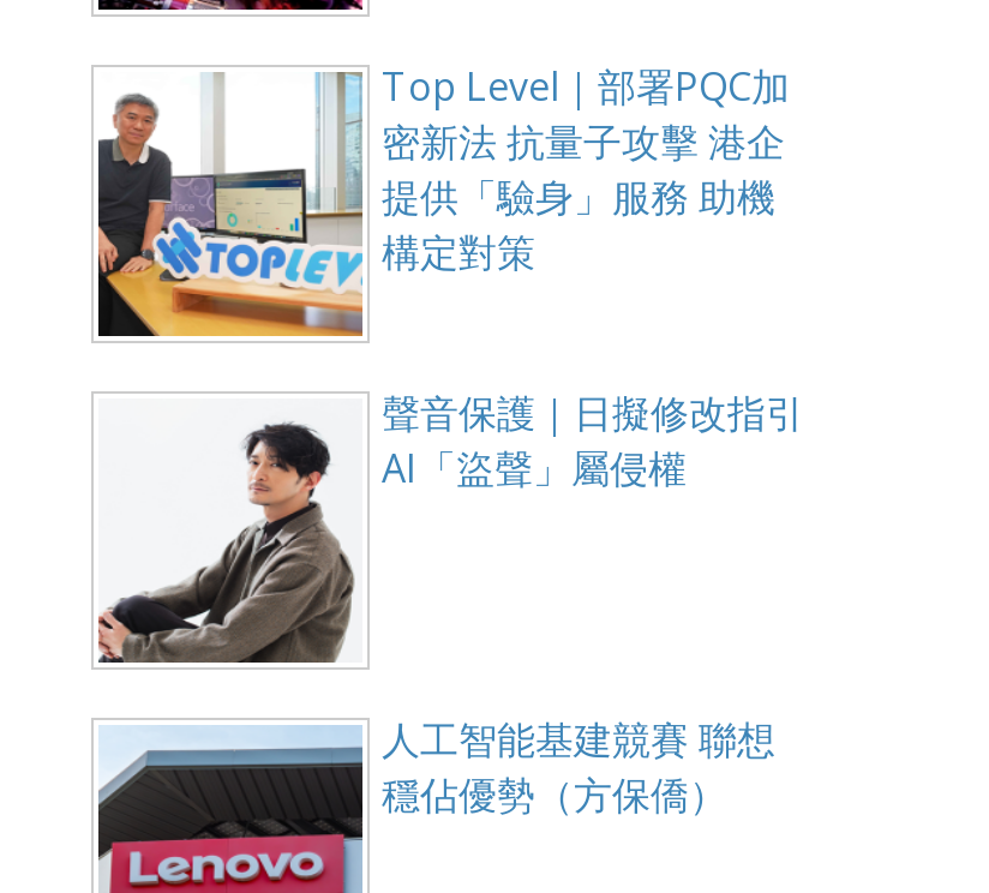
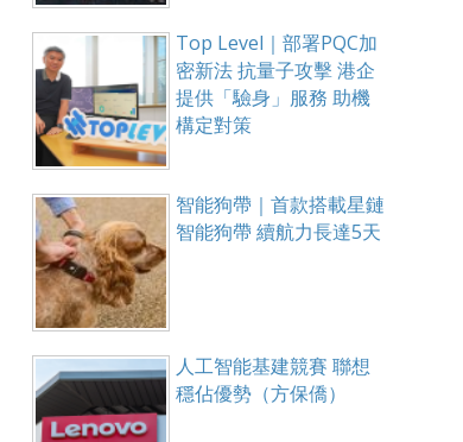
- [image]
- 聲音保護｜日擬修改指引
- AI「盜聲」屬侵權
+ [image]
+ 智能狗帶｜首款搭載星鏈
+ 智能狗帶 續航力長達5天
